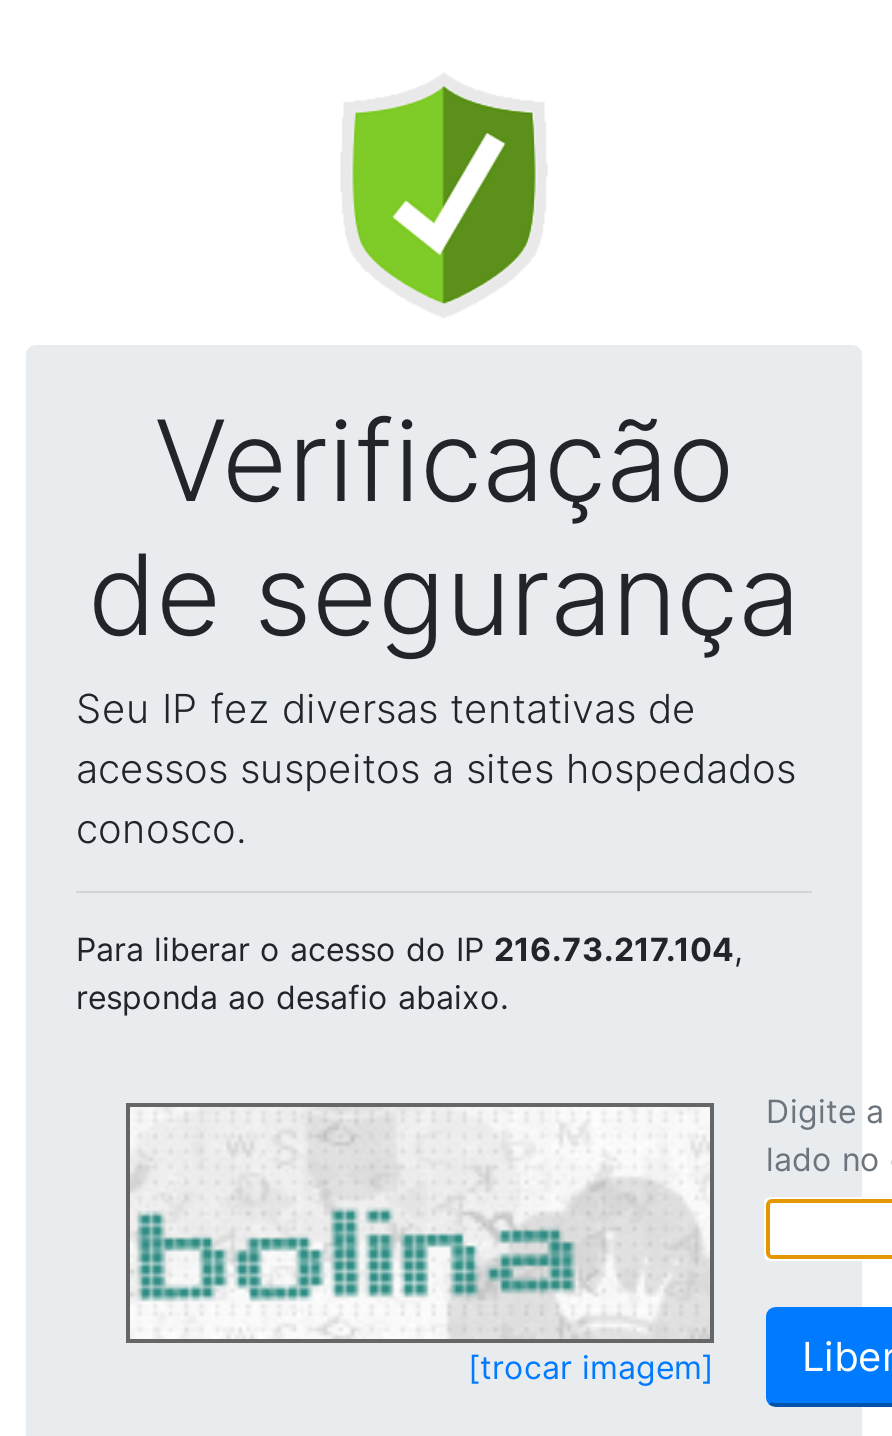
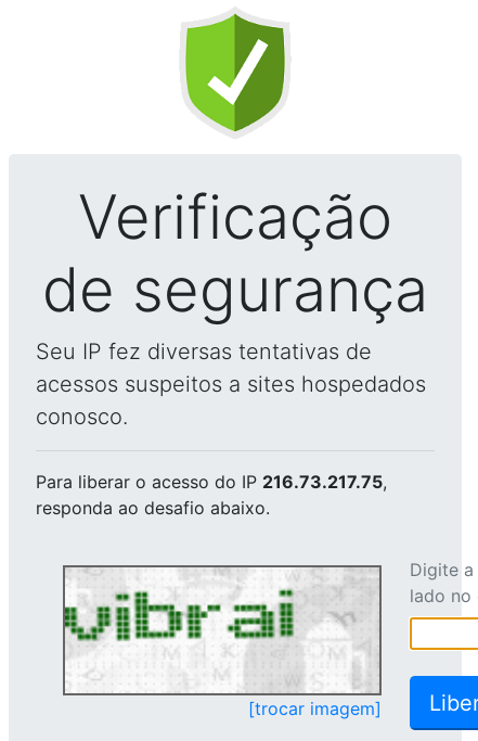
- Para liberar o acesso do IP 216.73.217.104,
+ Para liberar o acesso do IP 216.73.217.75,

- [image]
+ [image]
